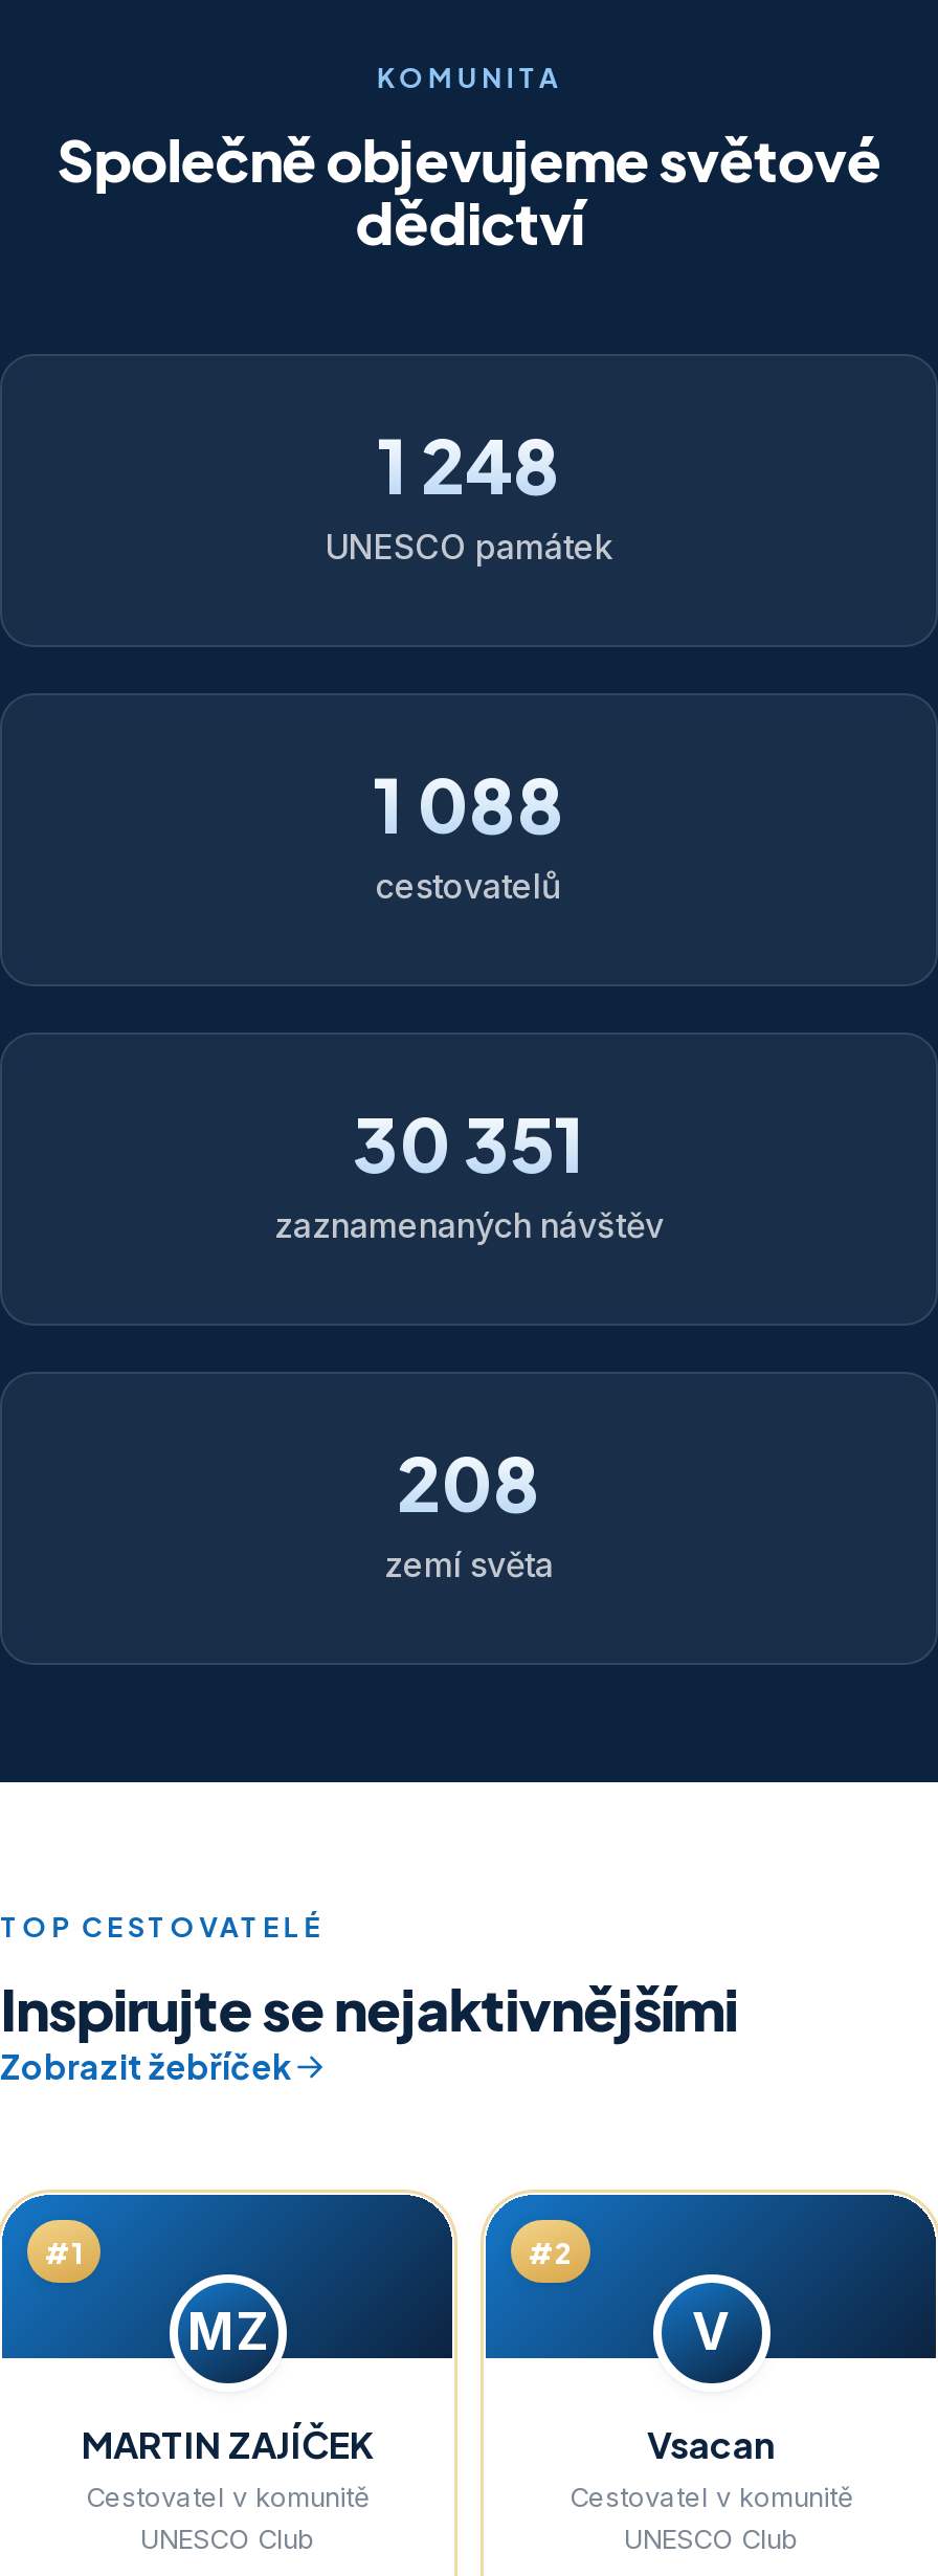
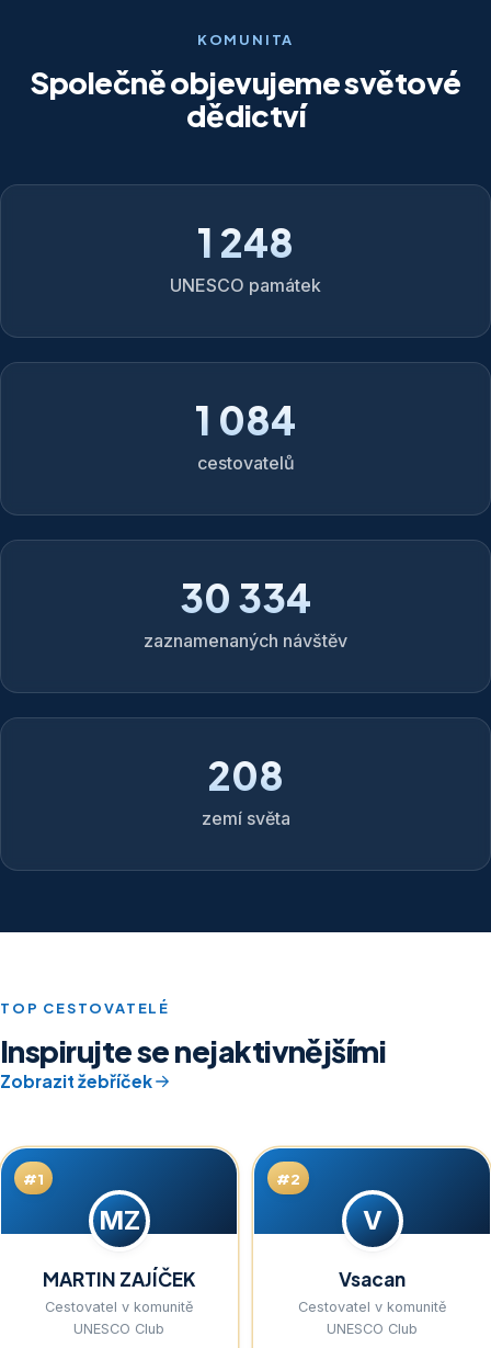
- 1 088
+ 1 084

- 30 351
+ 30 334
